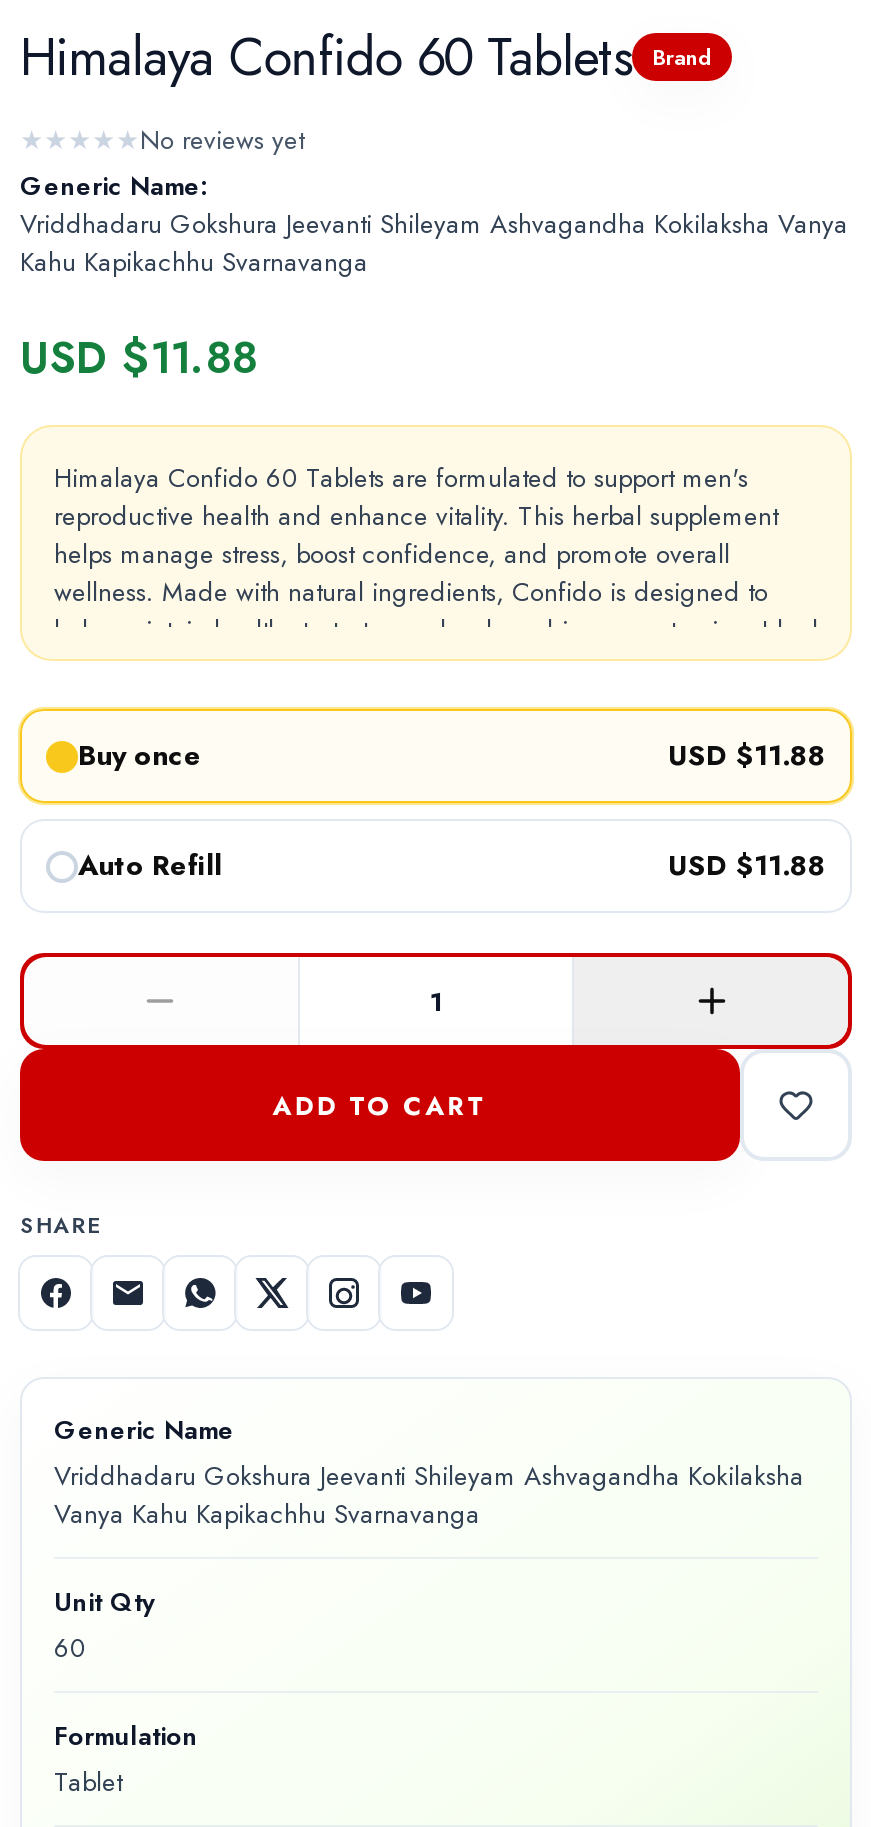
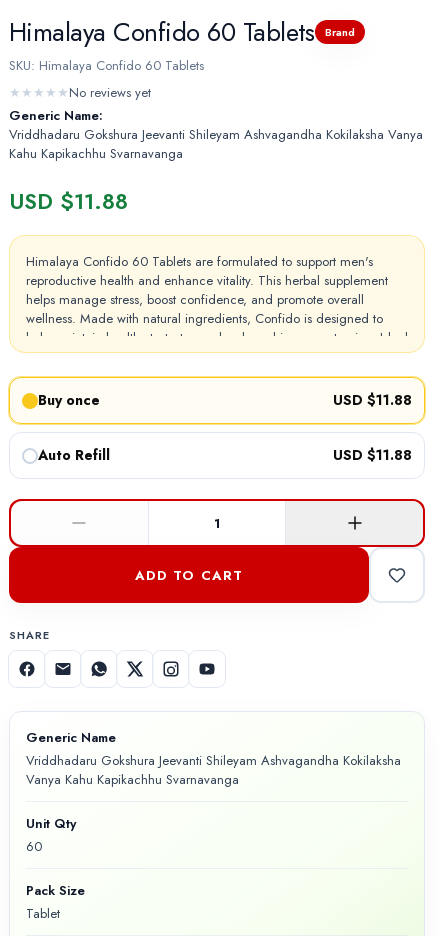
+ SKU: Himalaya Confido 60 Tablets

- Formulation
+ Pack Size
